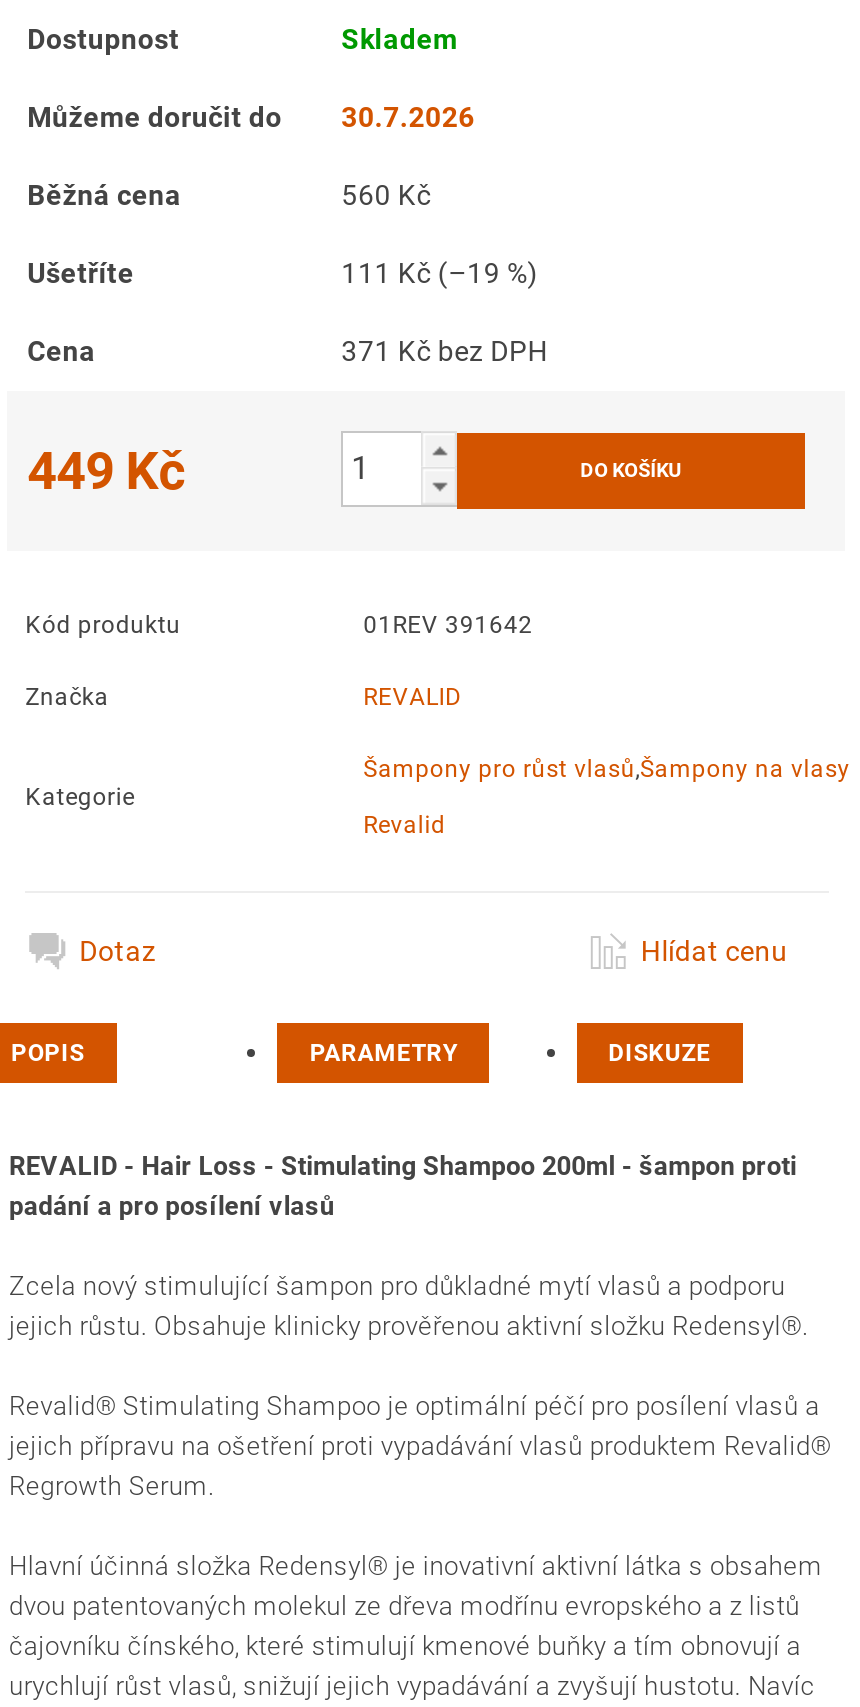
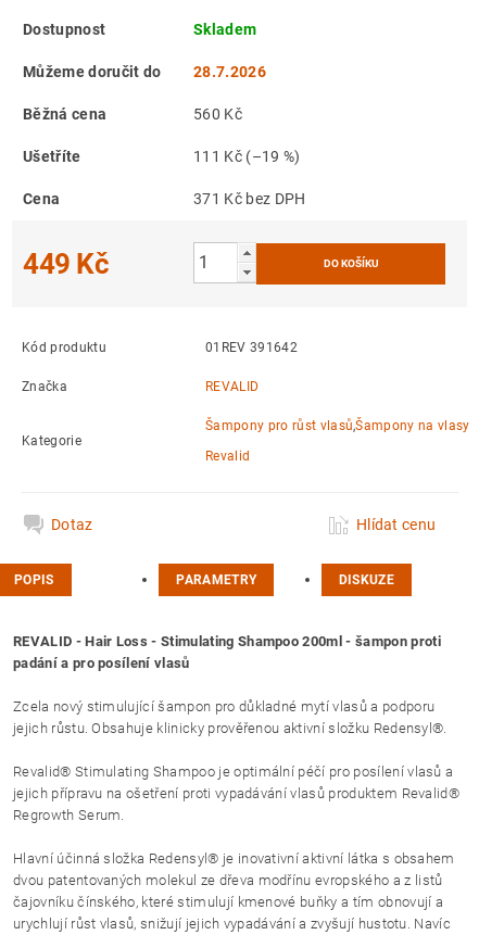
- Můžeme doručit do 30.7.2026
+ Můžeme doručit do 28.7.2026
